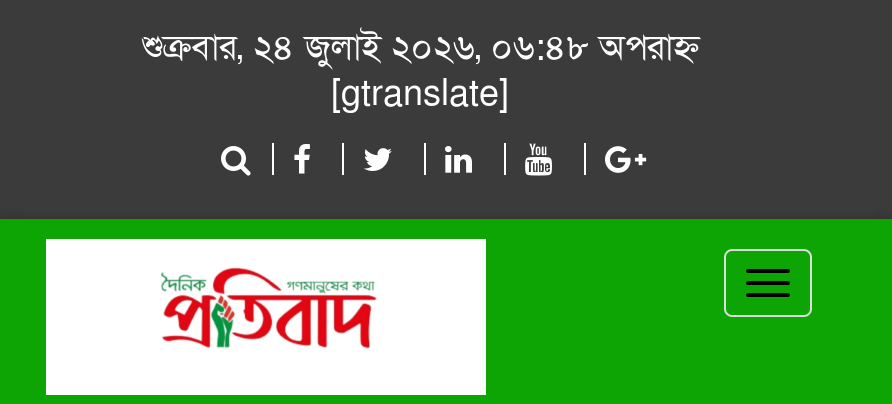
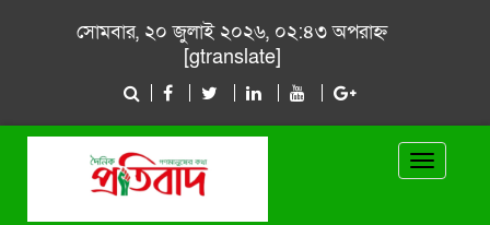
- শুক্রবার, ২৪ জুলাই ২০২৬, ০৬:৪৮ অপরাহ্ন
+ সোমবার, ২০ জুলাই ২০২৬, ০২:৪৩ অপরাহ্ন
